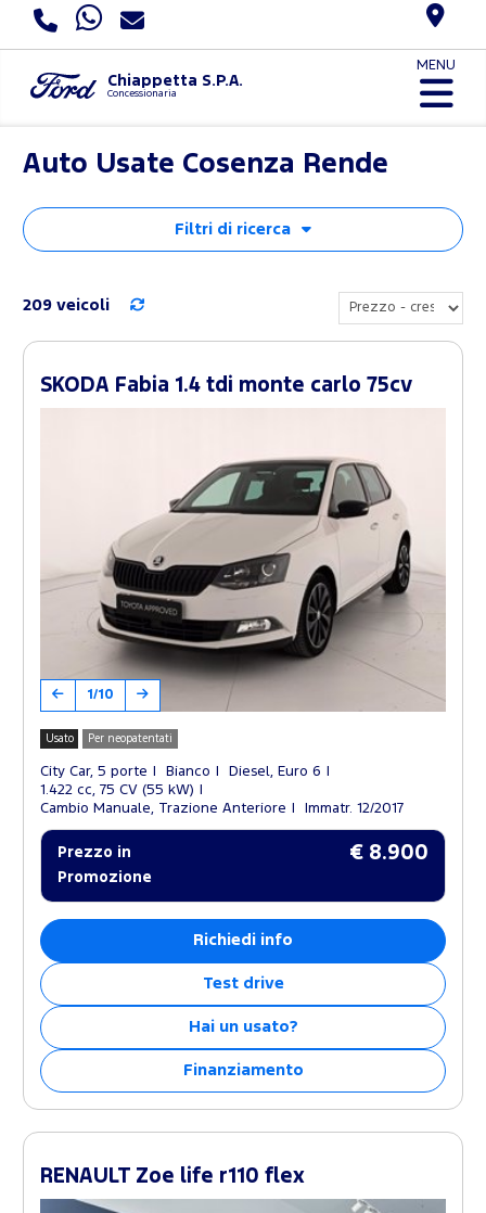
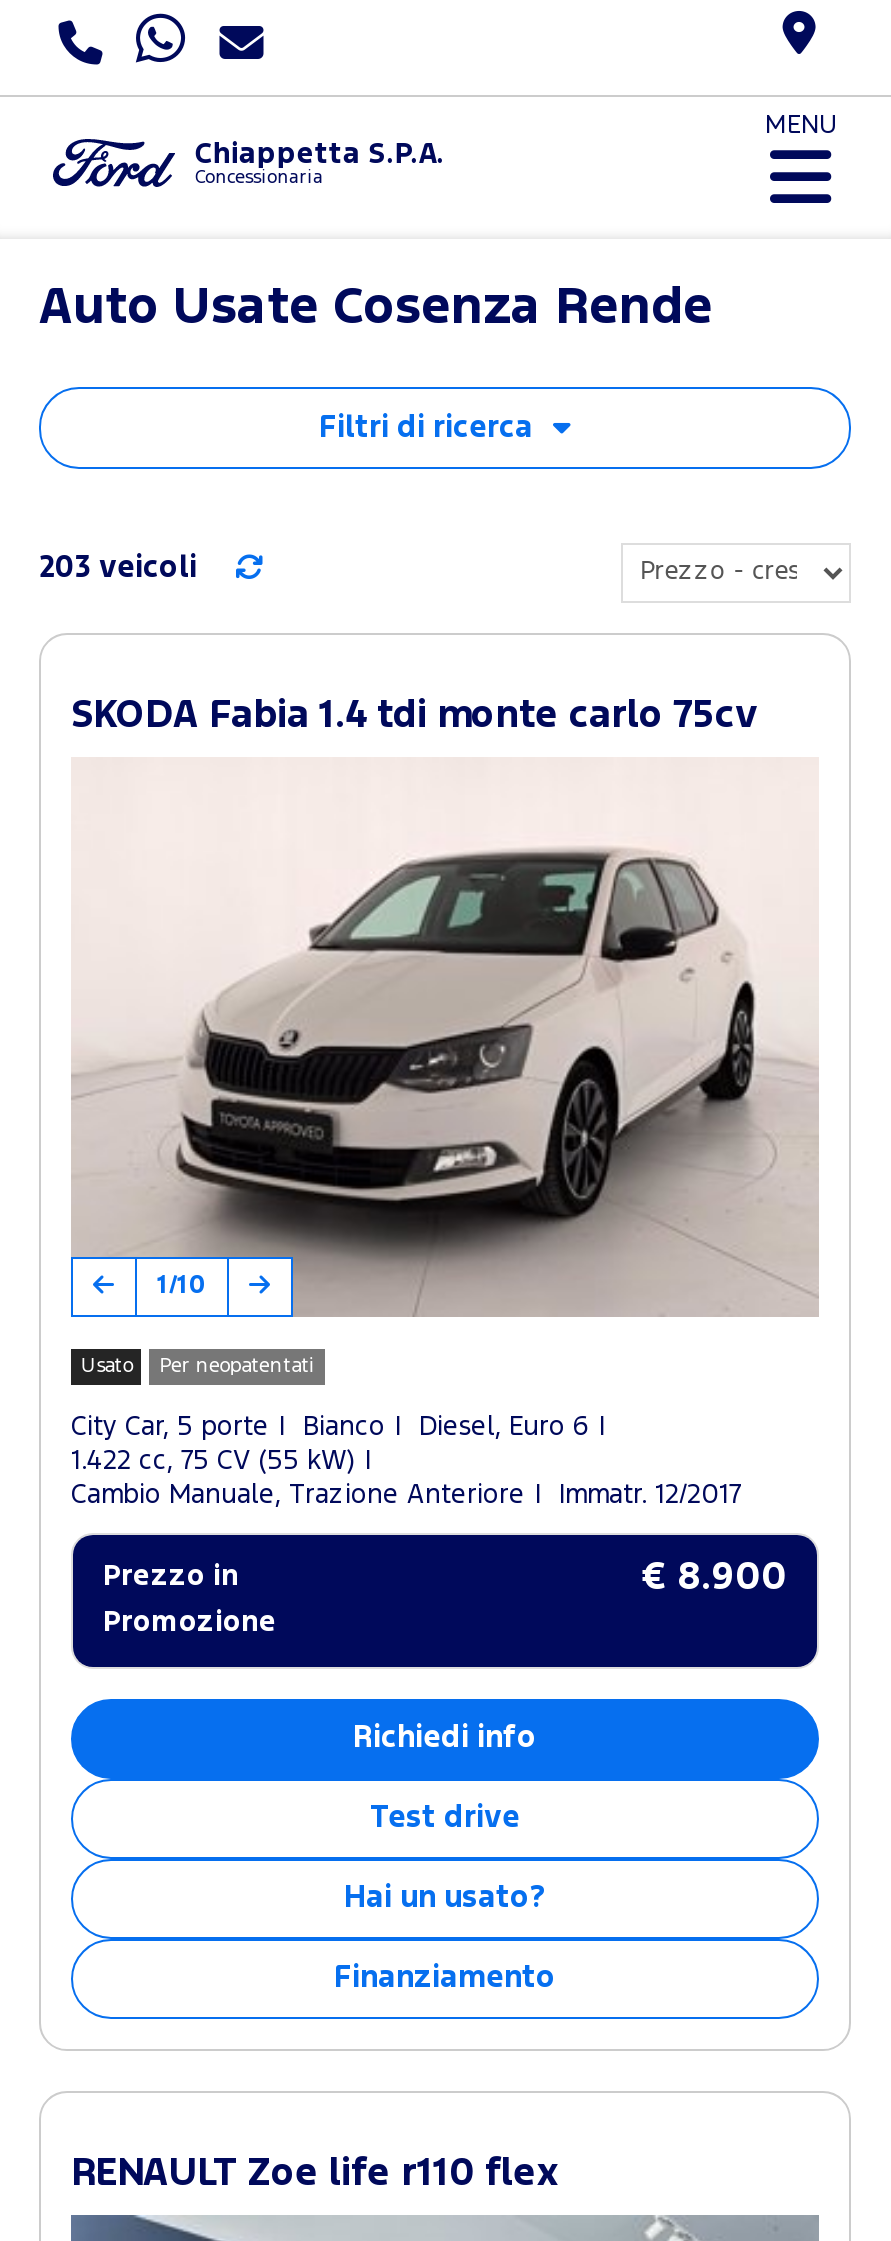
- 209 veicoli
+ 203 veicoli
